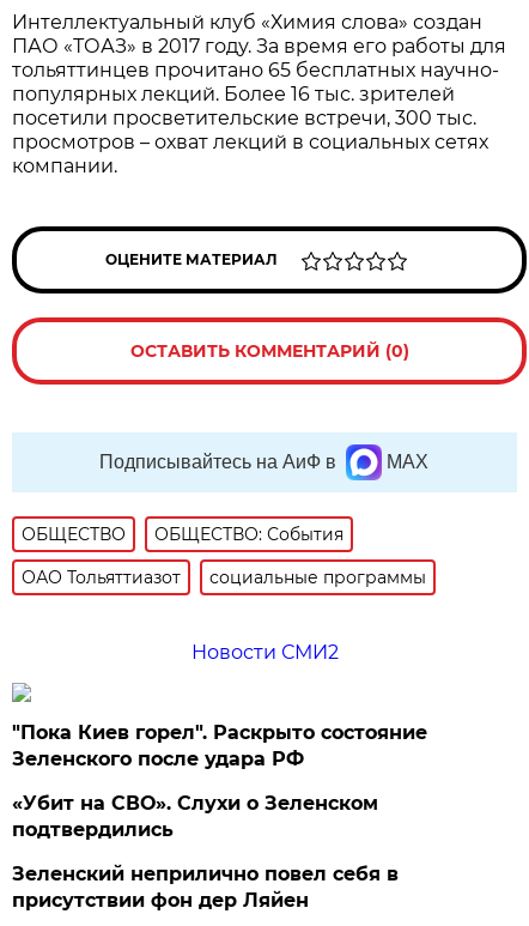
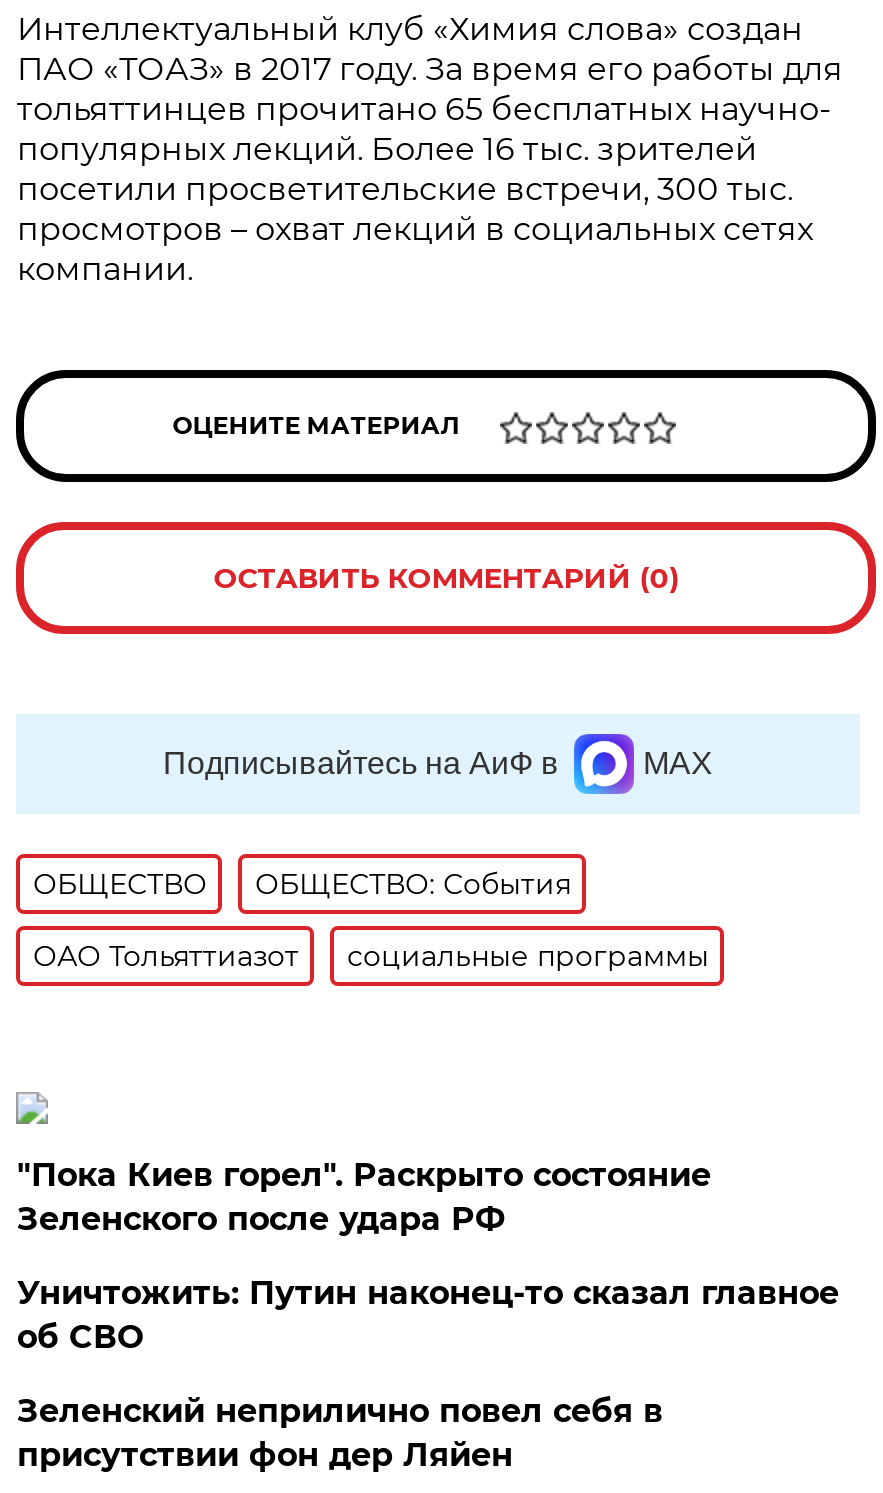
- Новости СМИ2

- «Убит на СВО». Слухи о Зеленском
- подтвердились
+ Уничтожить: Путин наконец-то сказал главное
+ об СВО
